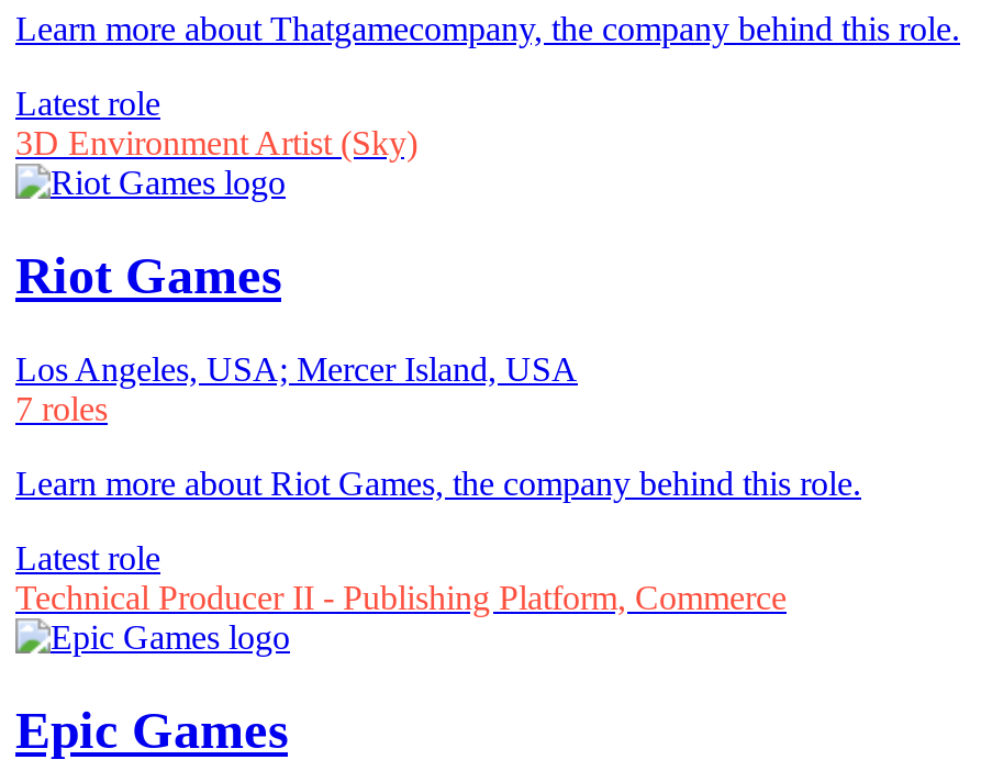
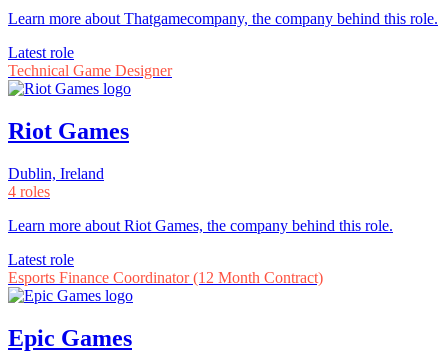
- 3D Environment Artist (Sky)
+ Technical Game Designer

- Los Angeles, USA; Mercer Island, USA
- 7 roles
+ Dublin, Ireland
+ 4 roles

- Technical Producer II - Publishing Platform, Commerce
+ Esports Finance Coordinator (12 Month Contract)
